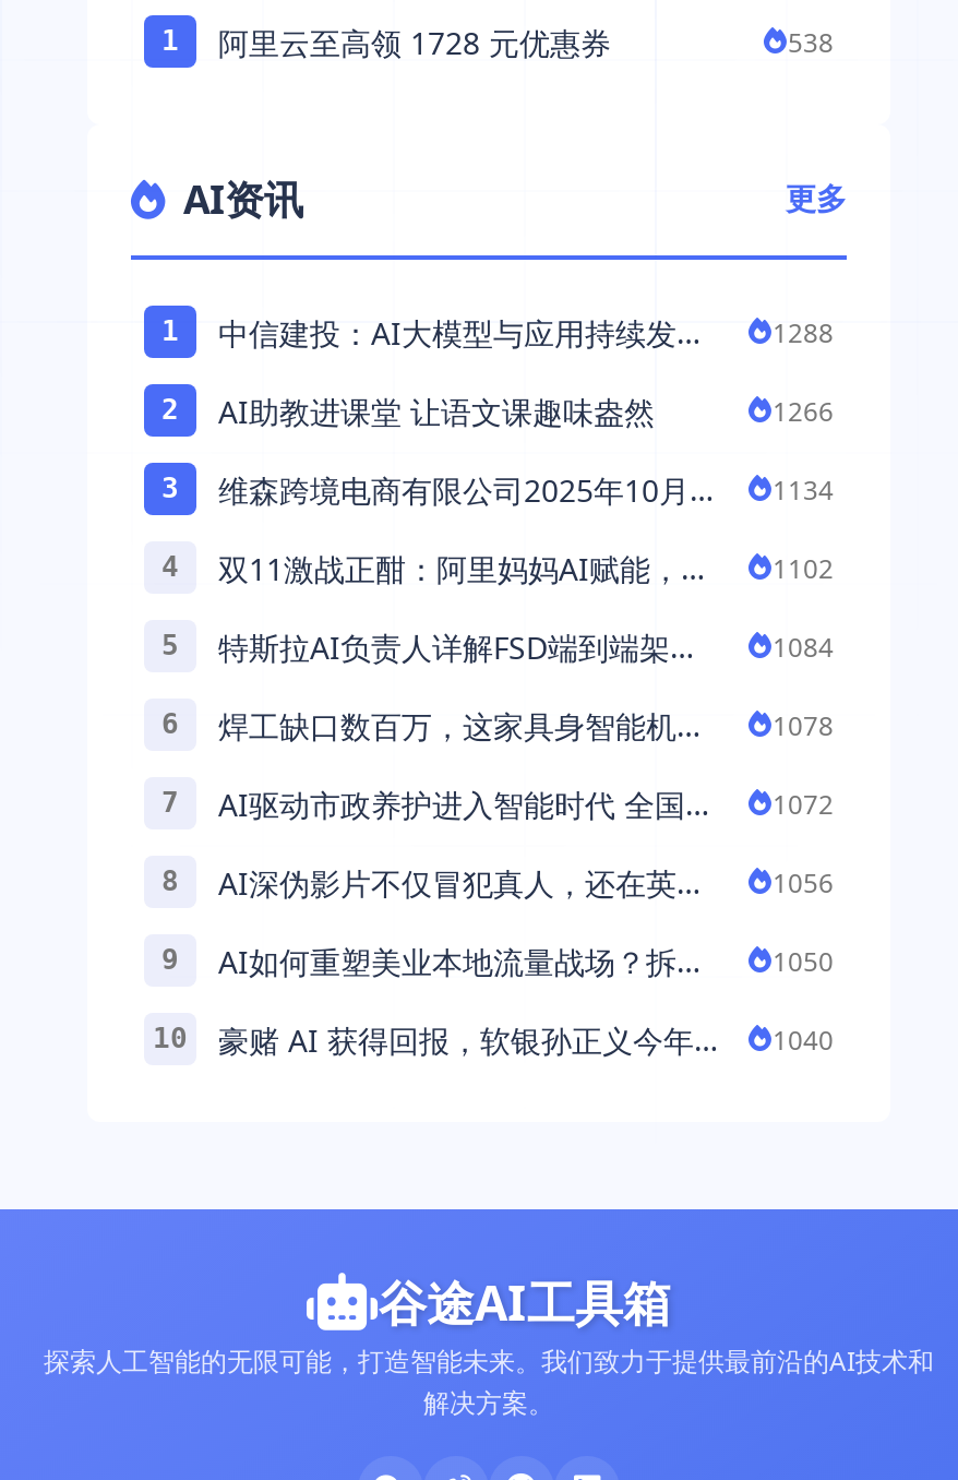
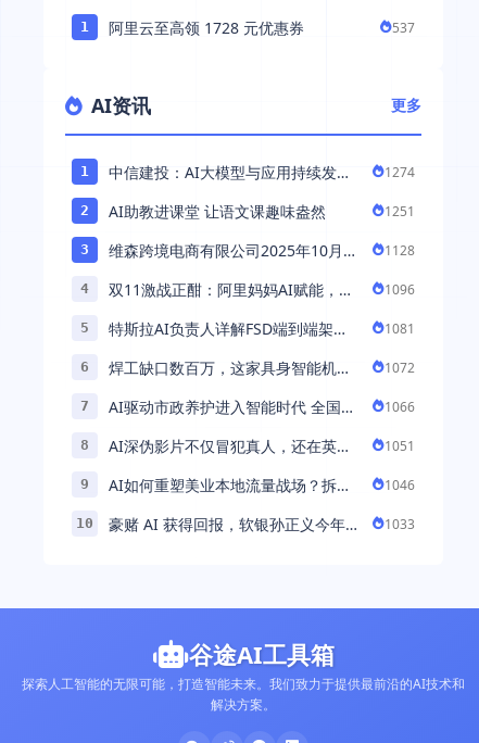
- 538
+ 537

- 1288
+ 1274

- 1266
+ 1251

- 1134
+ 1128

- 1102
+ 1096

- 1084
+ 1081

- 1078
+ 1072

- 1072
+ 1066

- 1056
+ 1051

- 1050
+ 1046

- 1040
+ 1033
